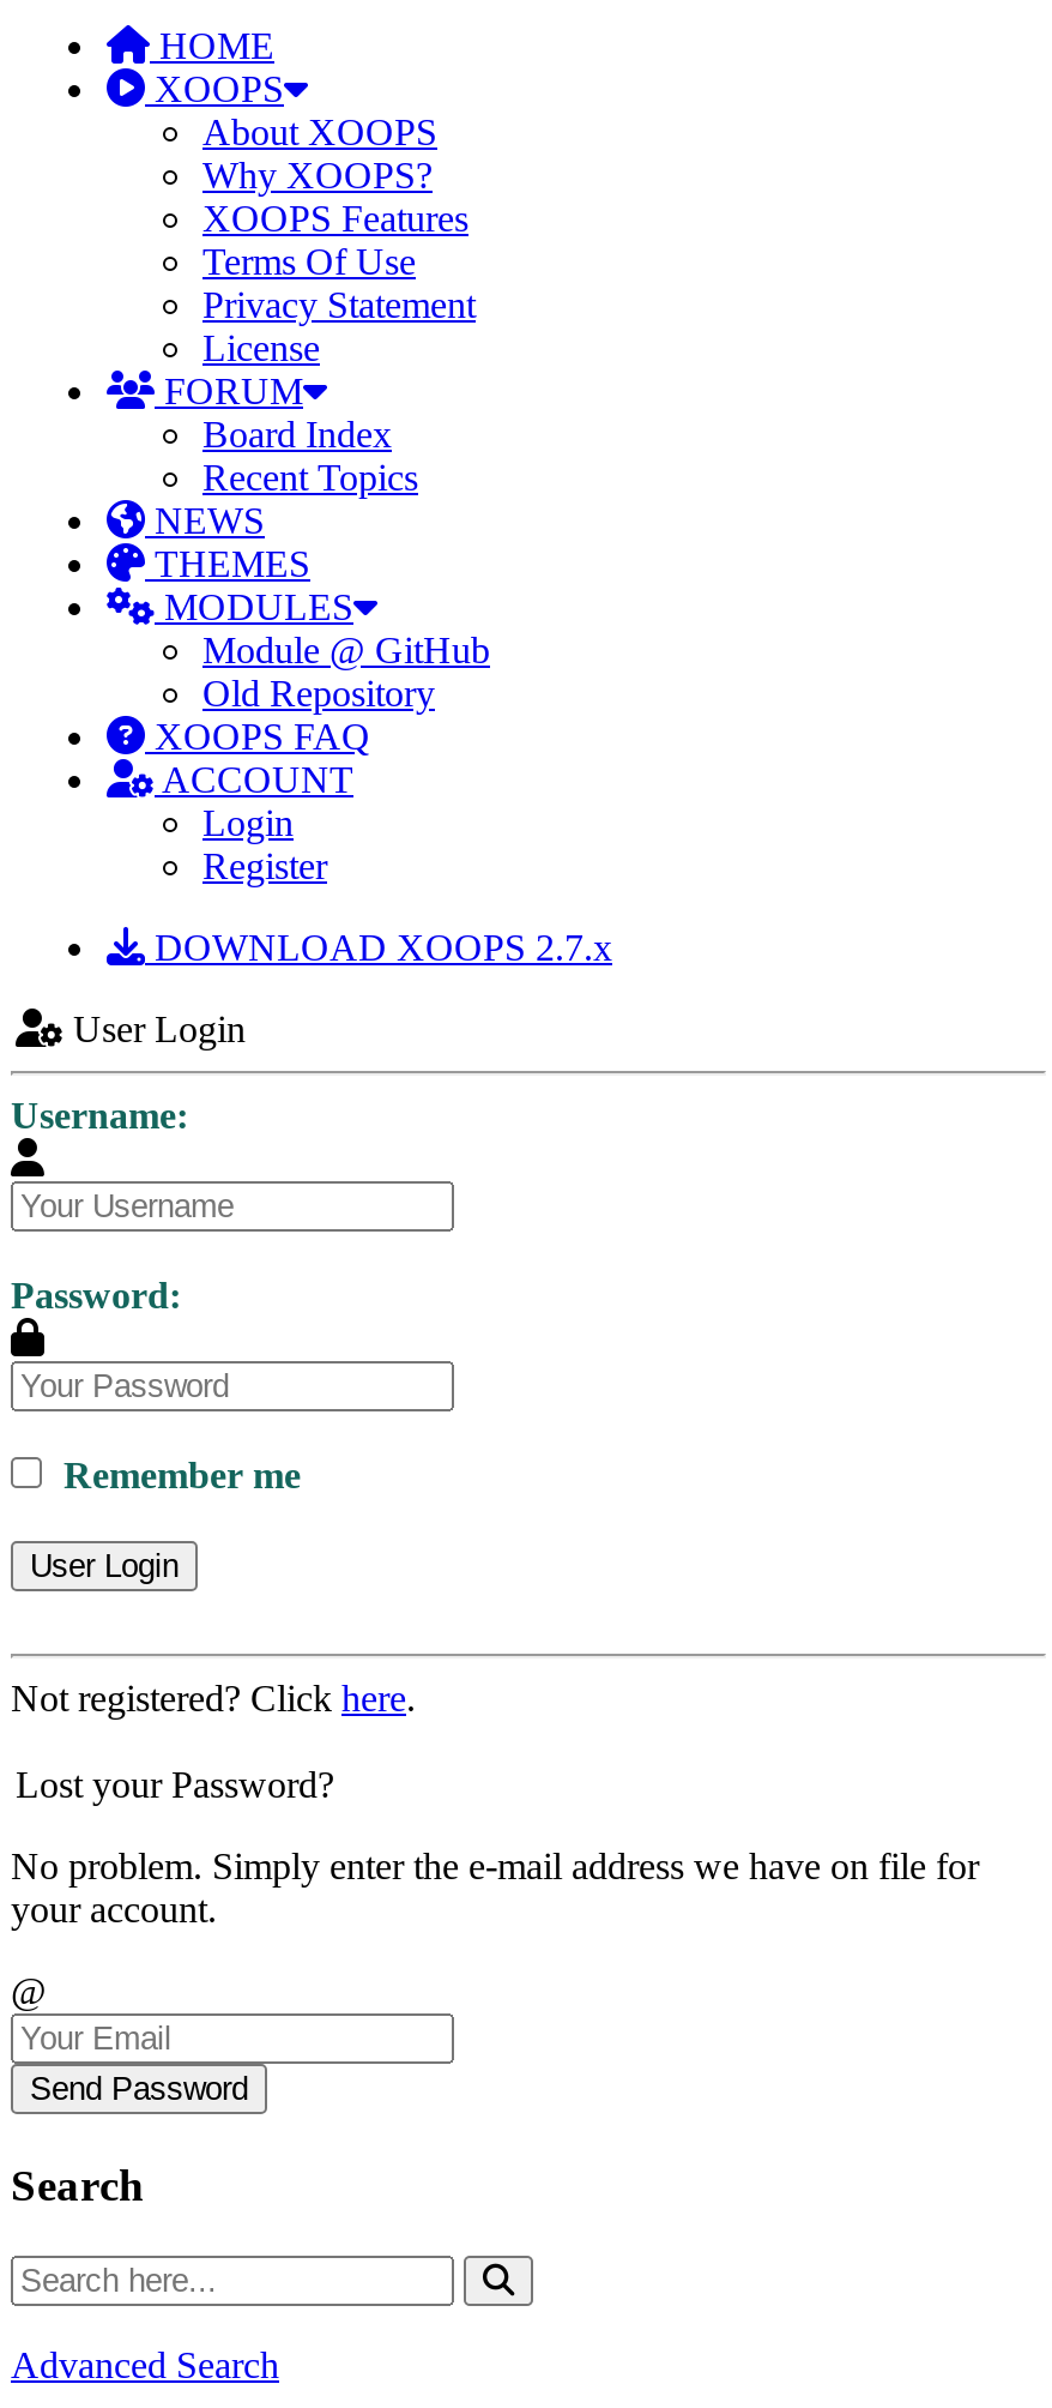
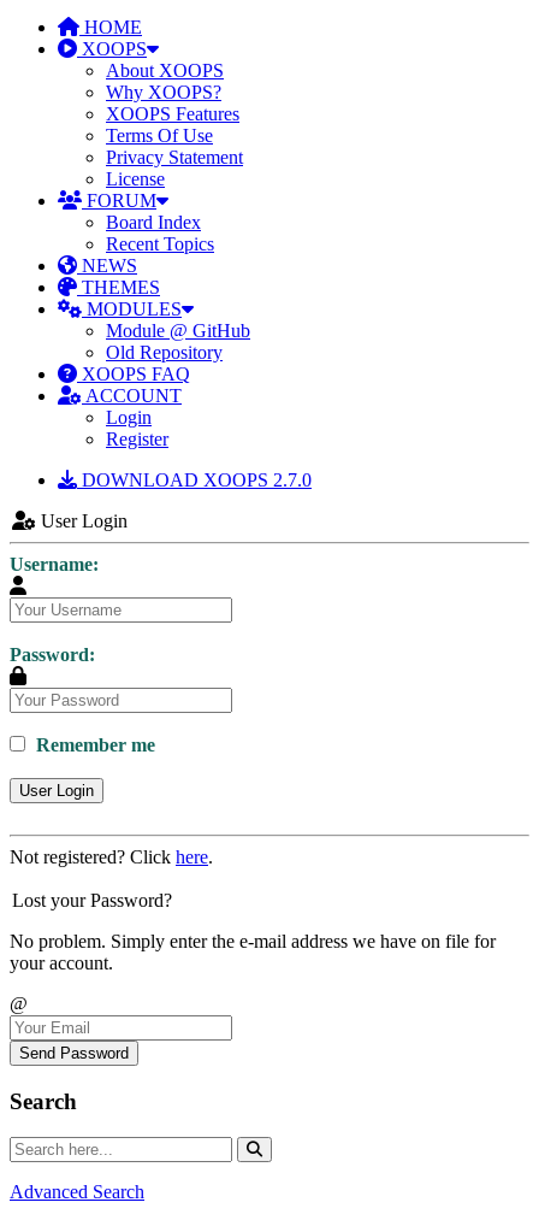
- DOWNLOAD XOOPS 2.7.x
+ DOWNLOAD XOOPS 2.7.0
